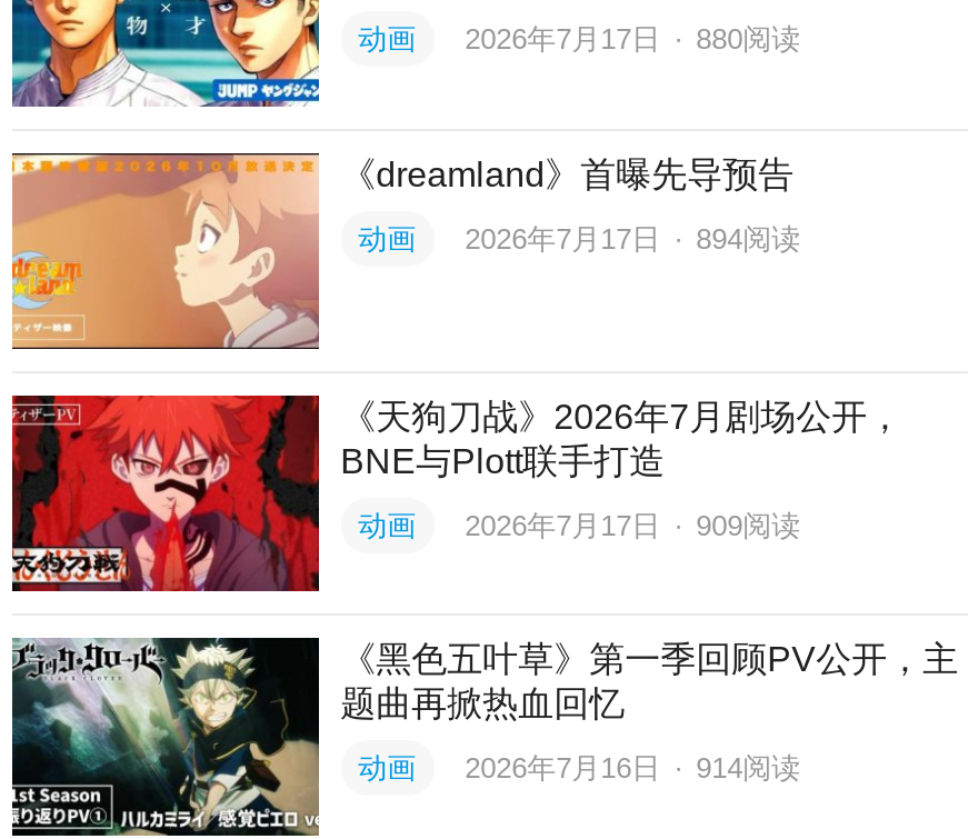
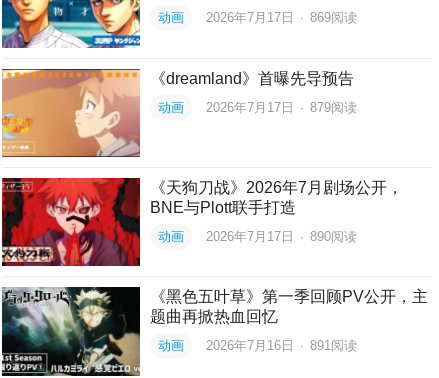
- 动画 2026年7月17日 · 880阅读
+ 动画 2026年7月17日 · 869阅读

- 动画 2026年7月17日 · 894阅读
+ 动画 2026年7月17日 · 879阅读

- 动画 2026年7月17日 · 909阅读
+ 动画 2026年7月17日 · 890阅读

- 动画 2026年7月16日 · 914阅读
+ 动画 2026年7月16日 · 891阅读
